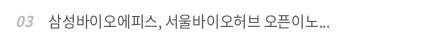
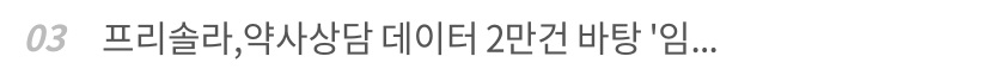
- 삼성바이오에피스, 서울바이오허브 오픈이노...
+ 프리솔라,약사상담 데이터 2만건 바탕 '임...
